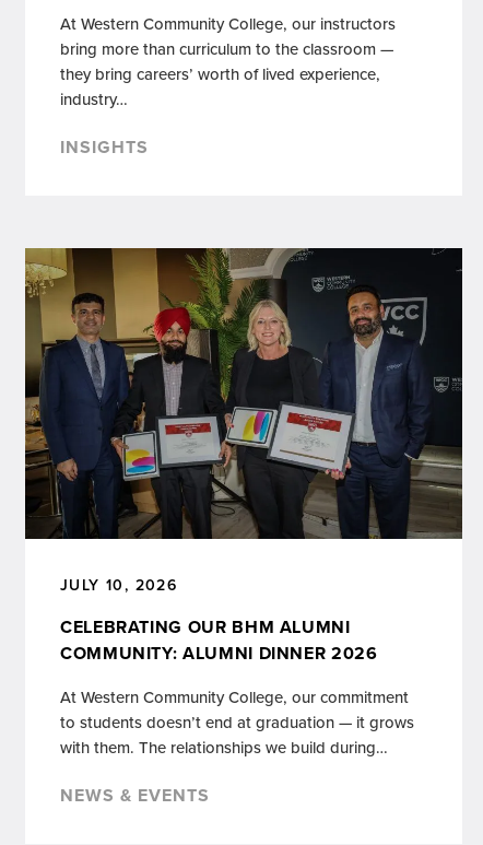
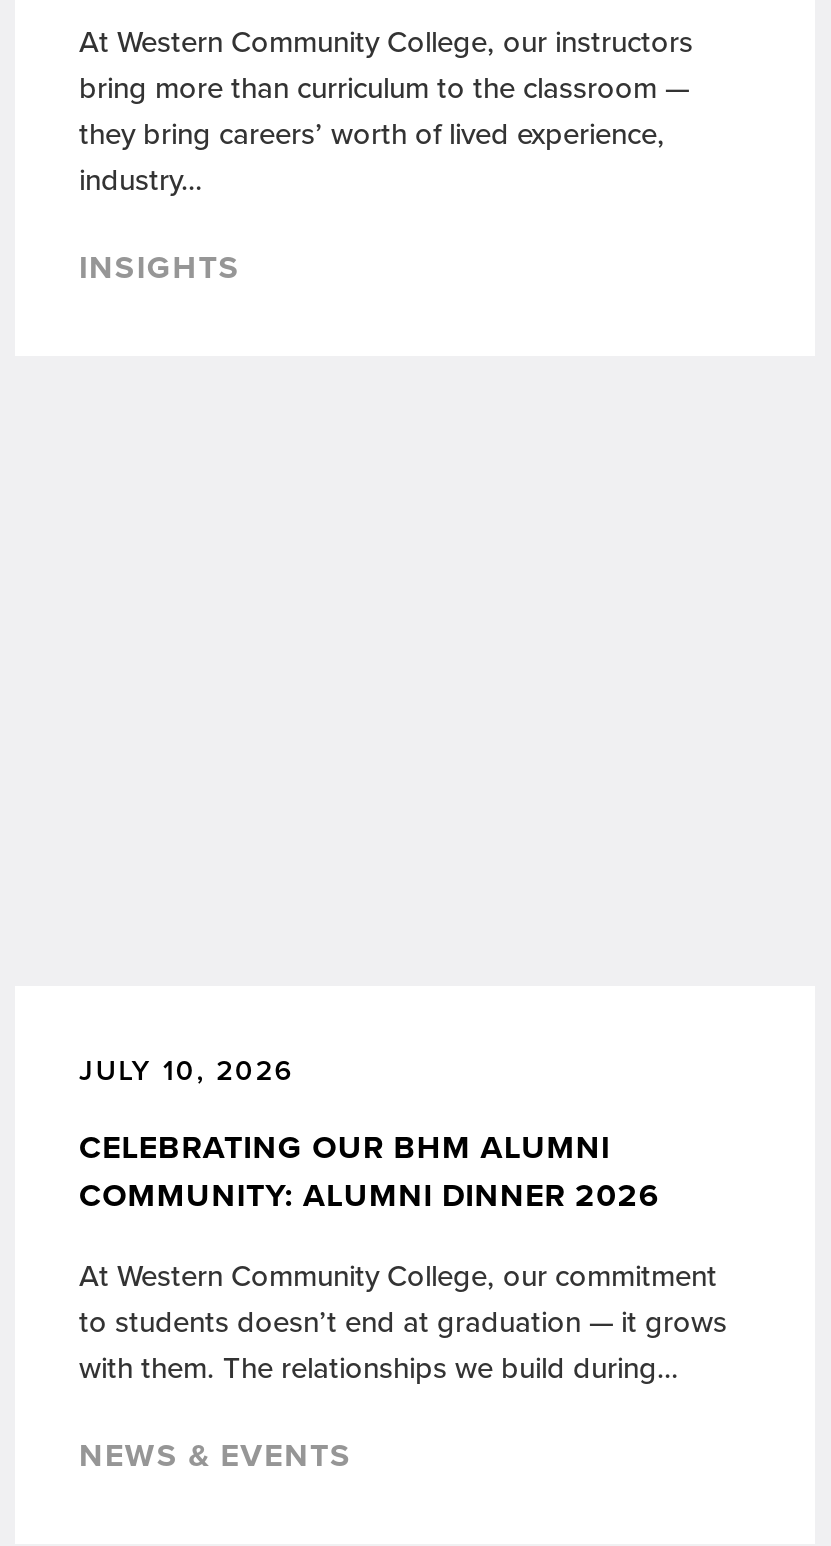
- [image]
